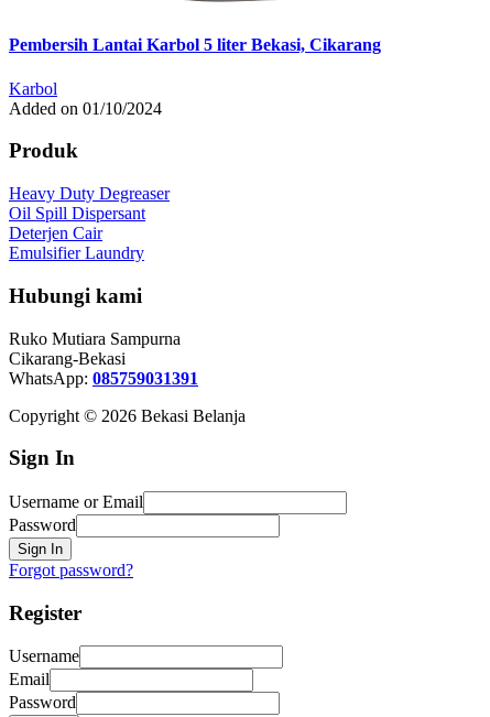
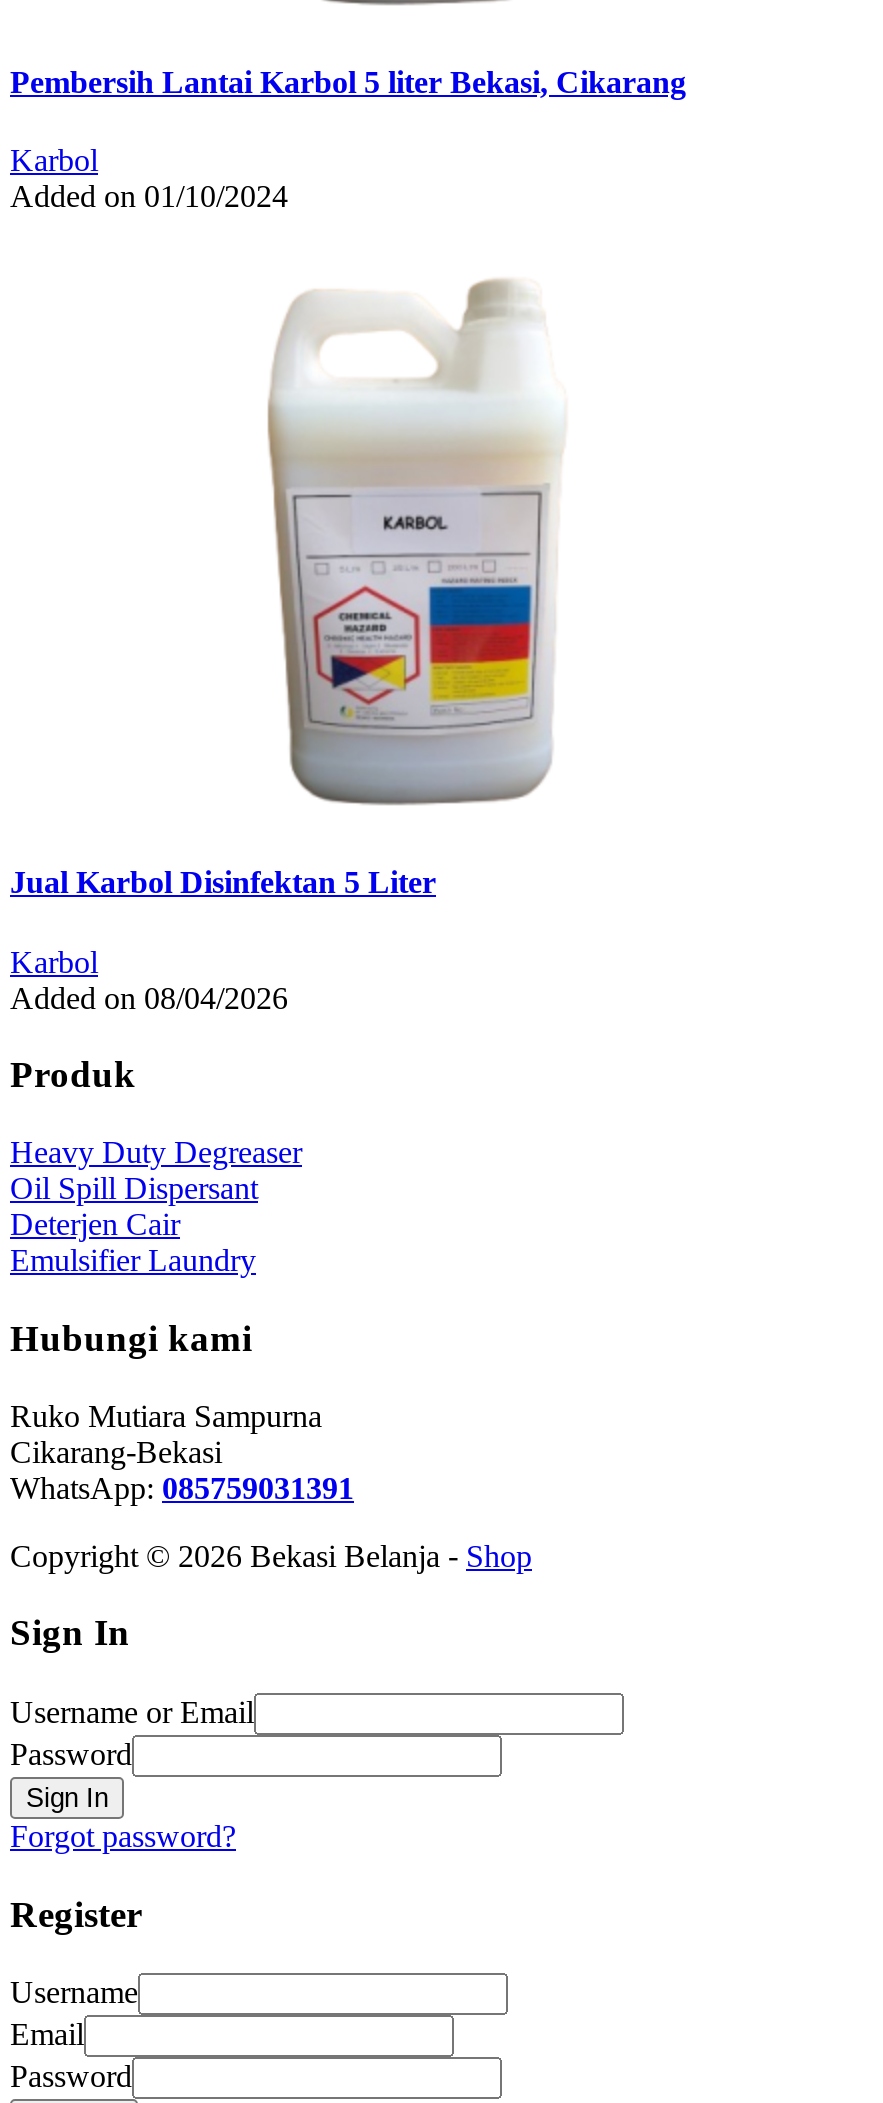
+ [image]
+ Jual Karbol Disinfektan 5 Liter
+ Karbol
+ Added on 08/04/2026

- Copyright © 2026 Bekasi Belanja
+ Copyright © 2026 Bekasi Belanja - Shop
